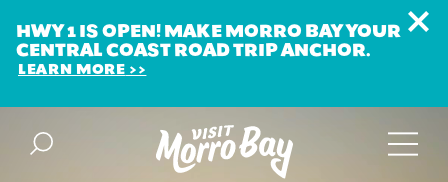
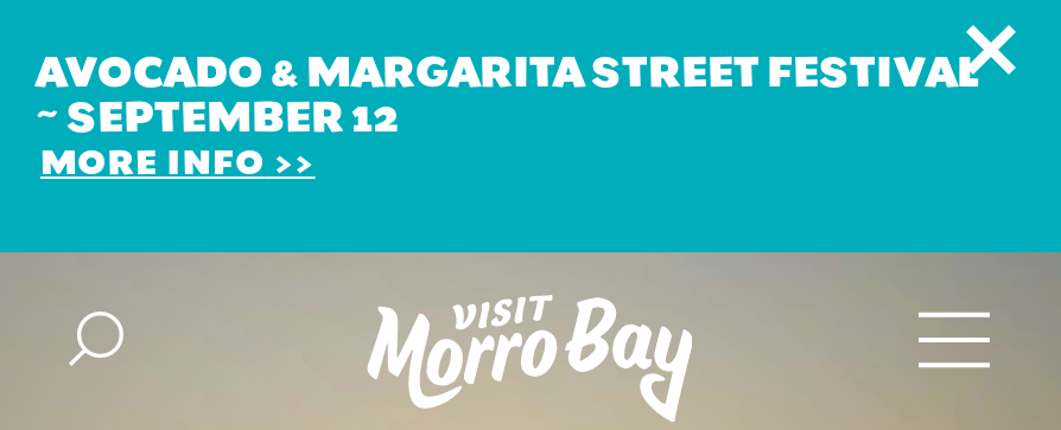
- HWY 1 IS OPEN! MAKE MORRO BAY YOUR
- CENTRAL COAST ROAD TRIP ANCHOR.
- LEARN MORE
+ AVOCADO & MARGARITA STREET FESTIVAL
+ ~ SEPTEMBER 12
+ MORE INFO
